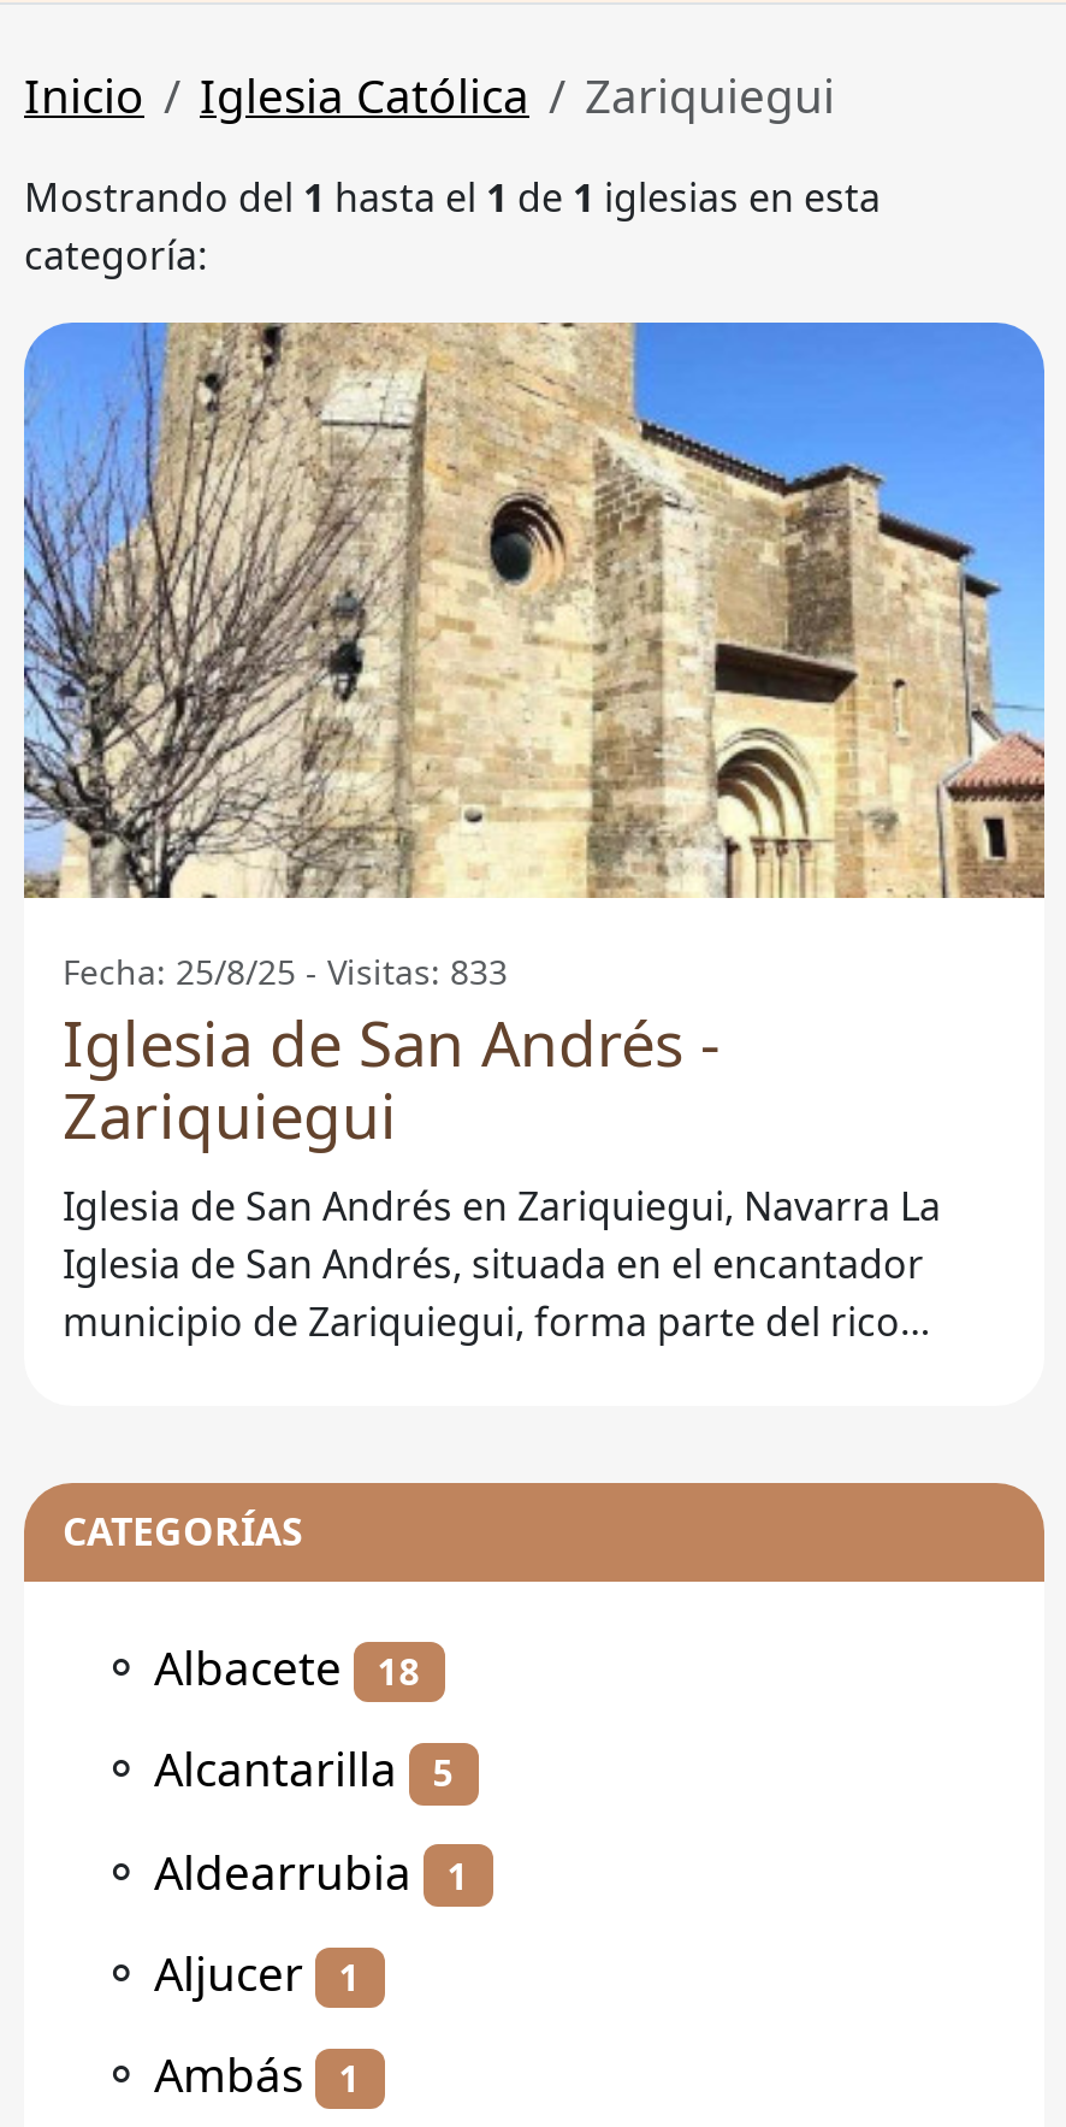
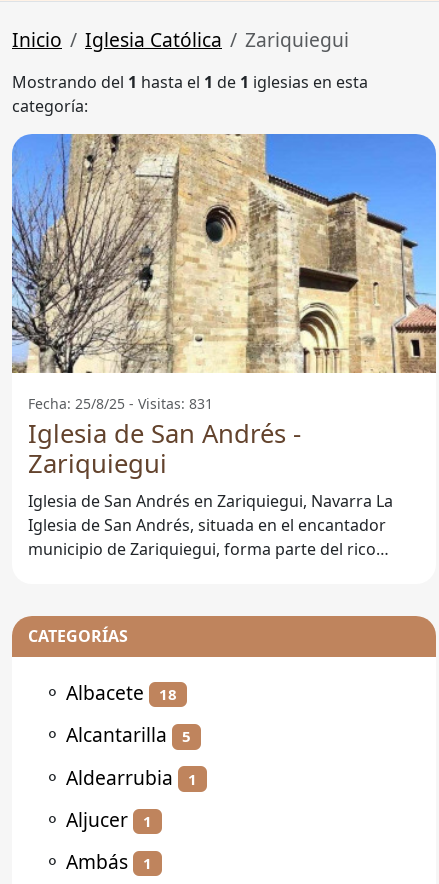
- Fecha: 25/8/25 - Visitas: 833
+ Fecha: 25/8/25 - Visitas: 831
